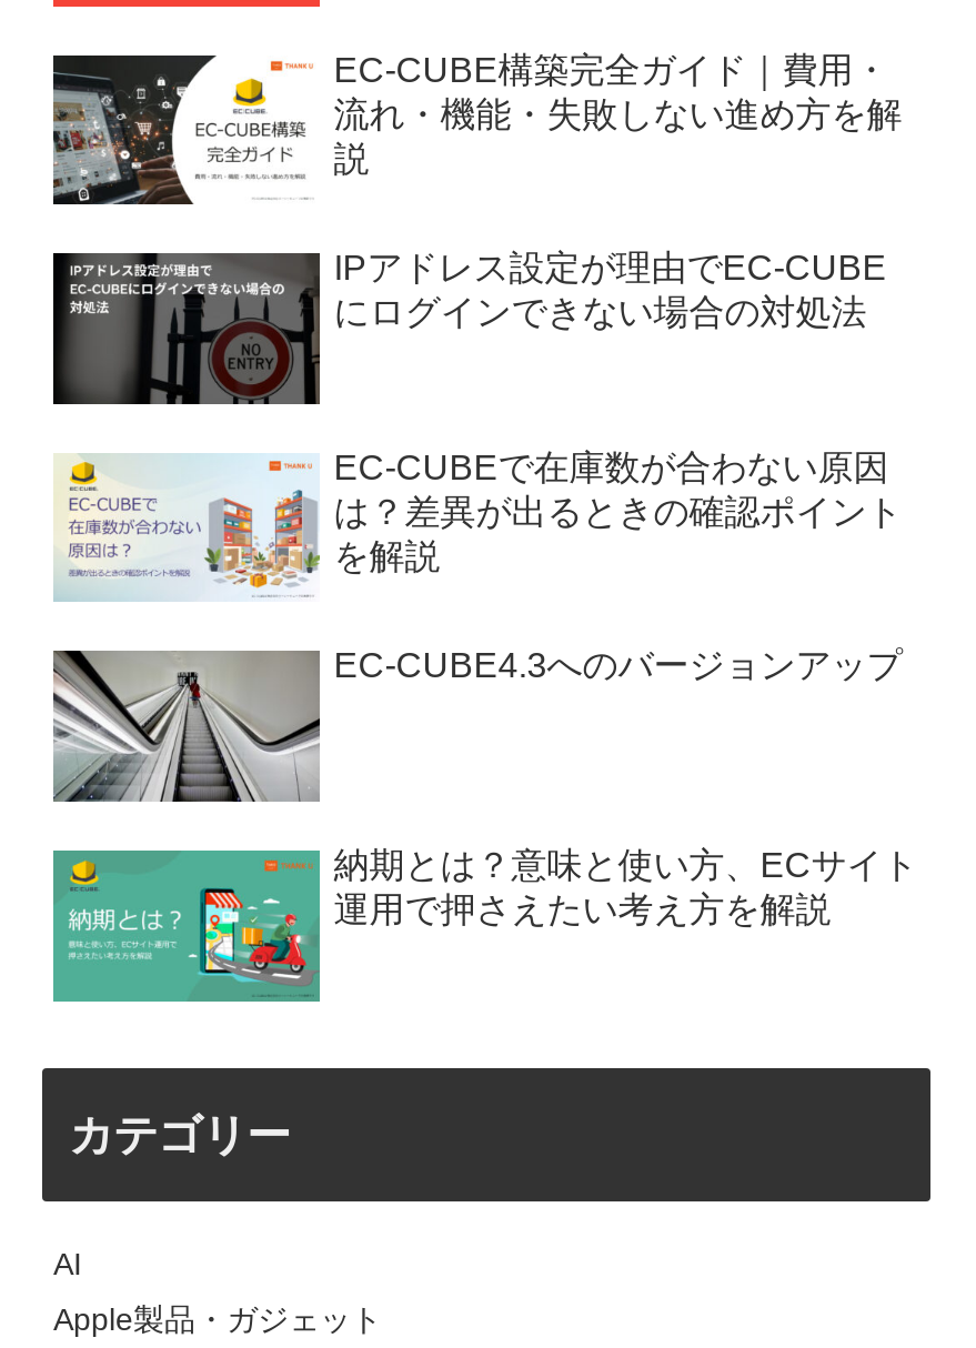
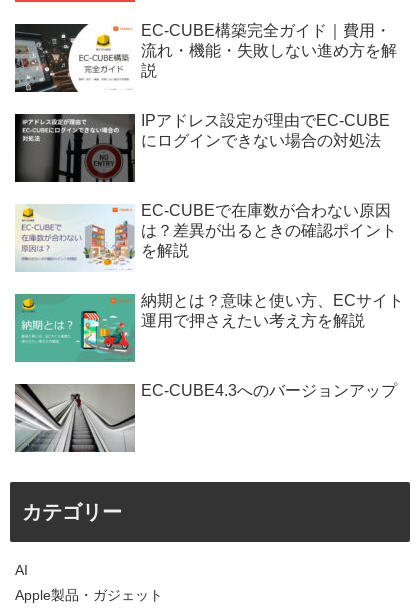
moved down: [image] | EC-CUBE4.3へのバージョンアップ

moved up: [image] | 納期とは？意味と使い方、ECサイト | 運用で押さえたい考え方を解説
